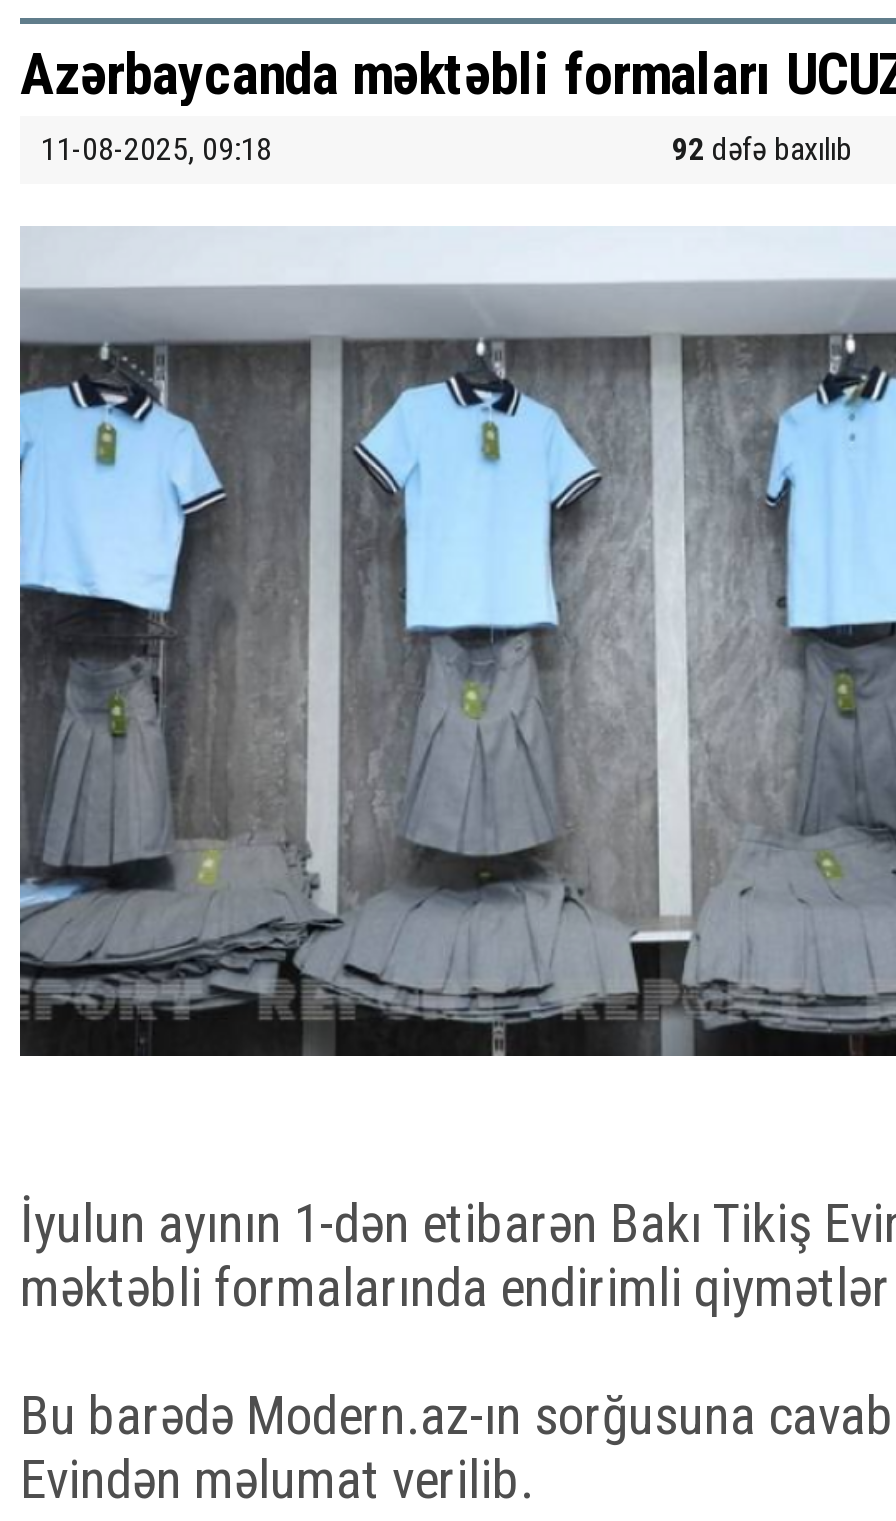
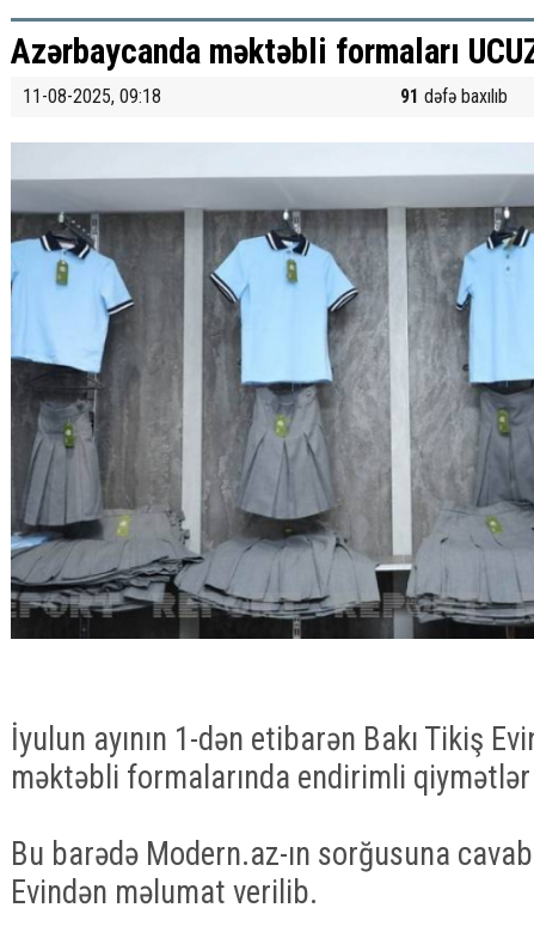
- 92 dəfə baxılıb
+ 91 dəfə baxılıb
